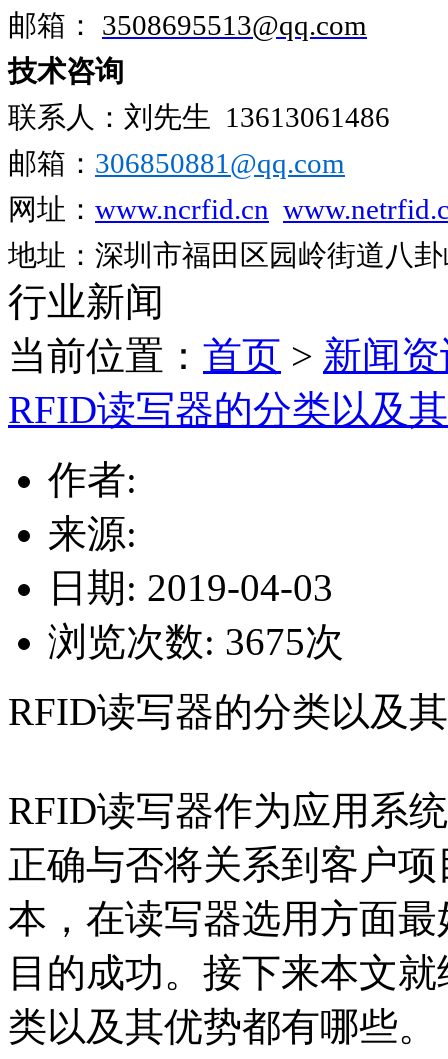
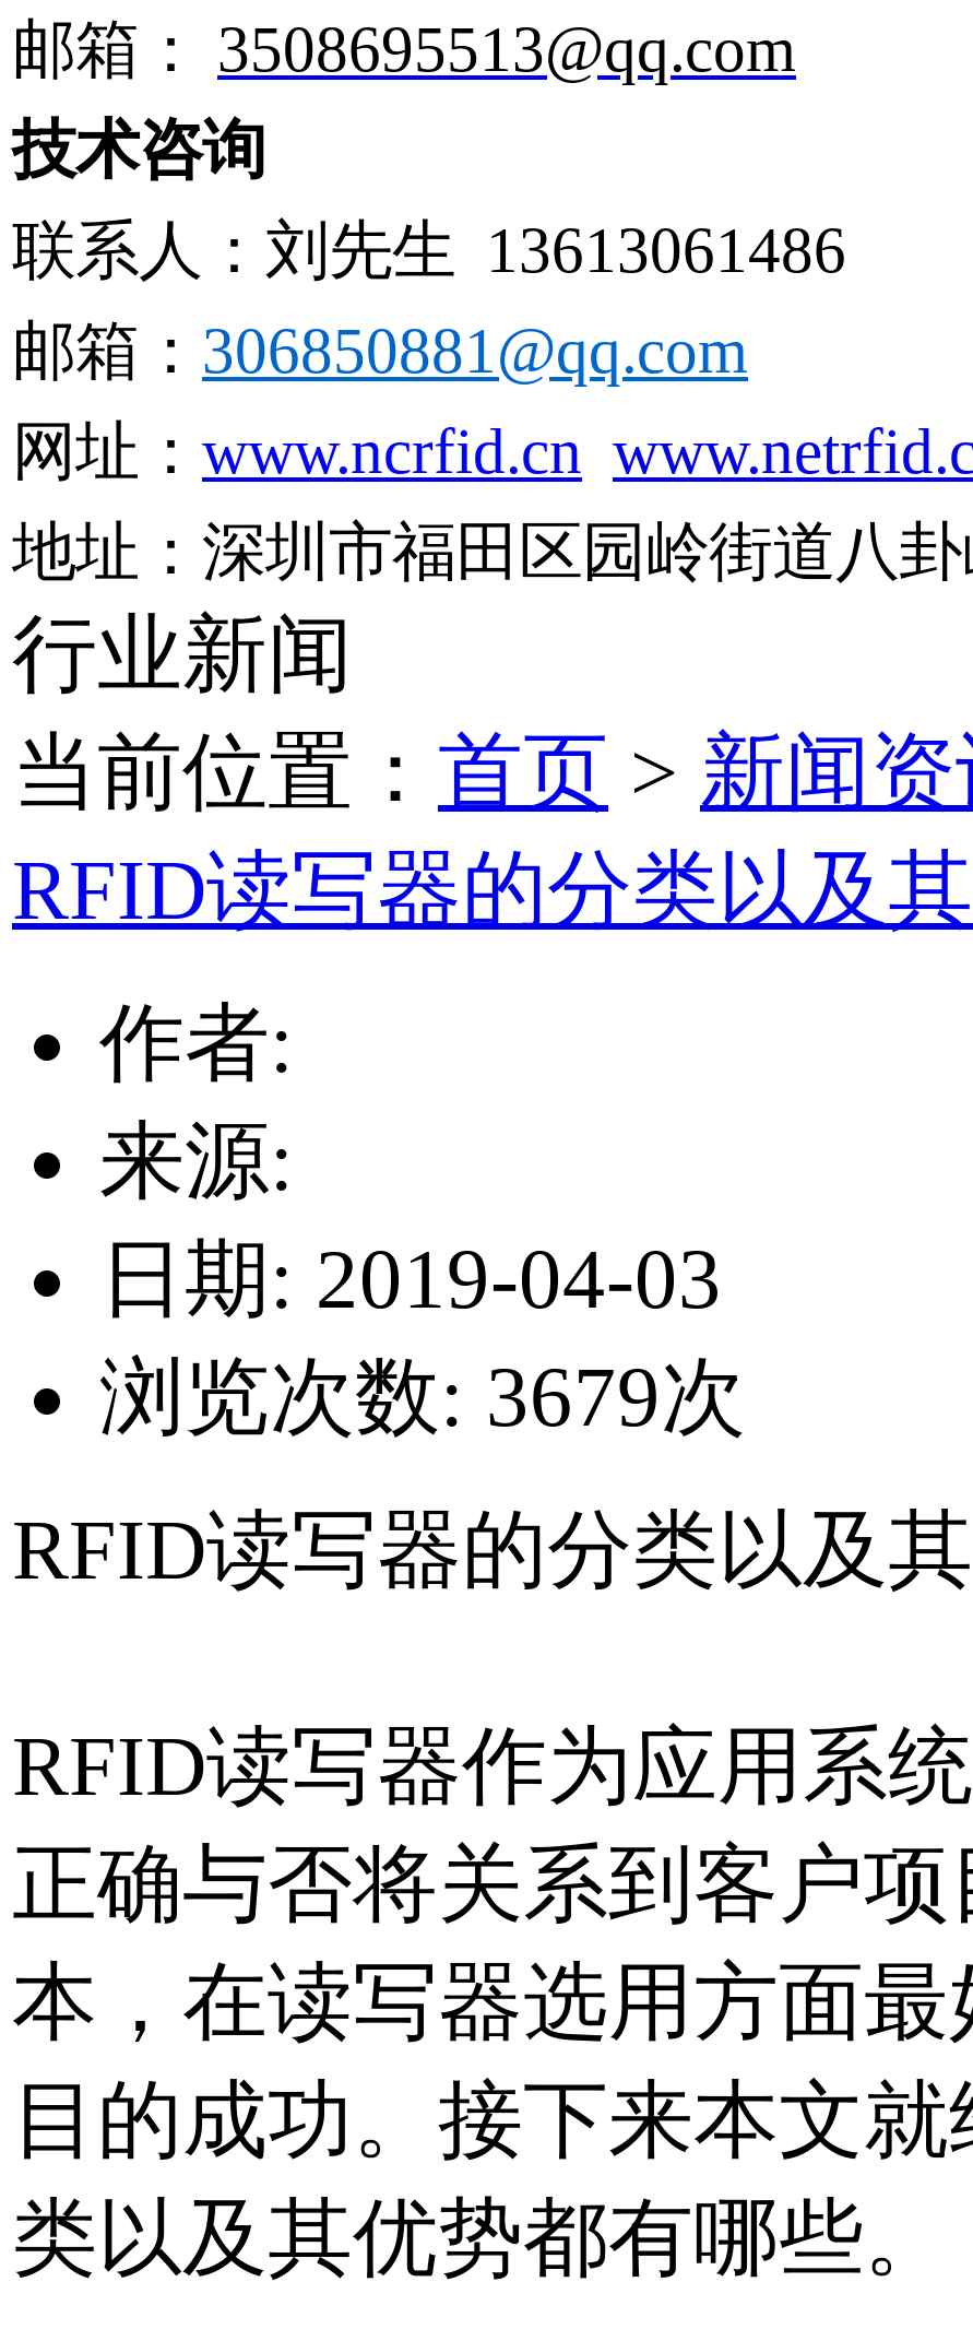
- 浏览次数: 3675次
+ 浏览次数: 3679次
